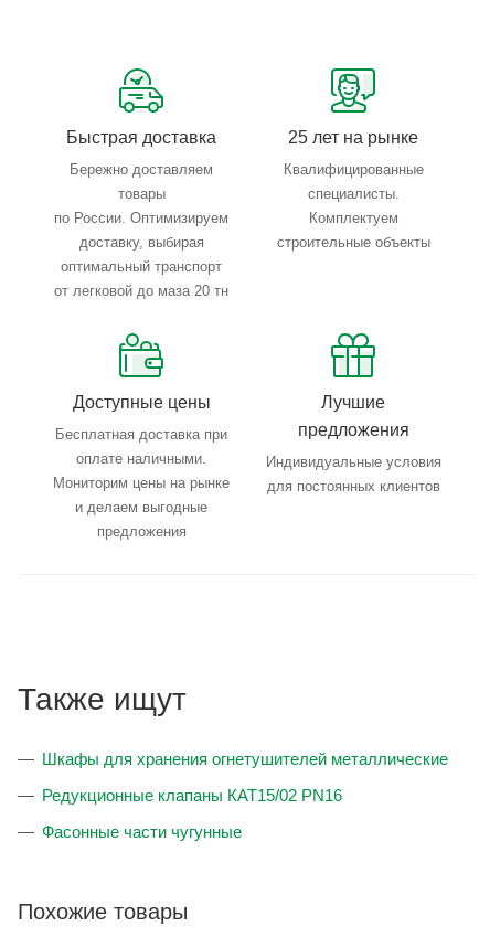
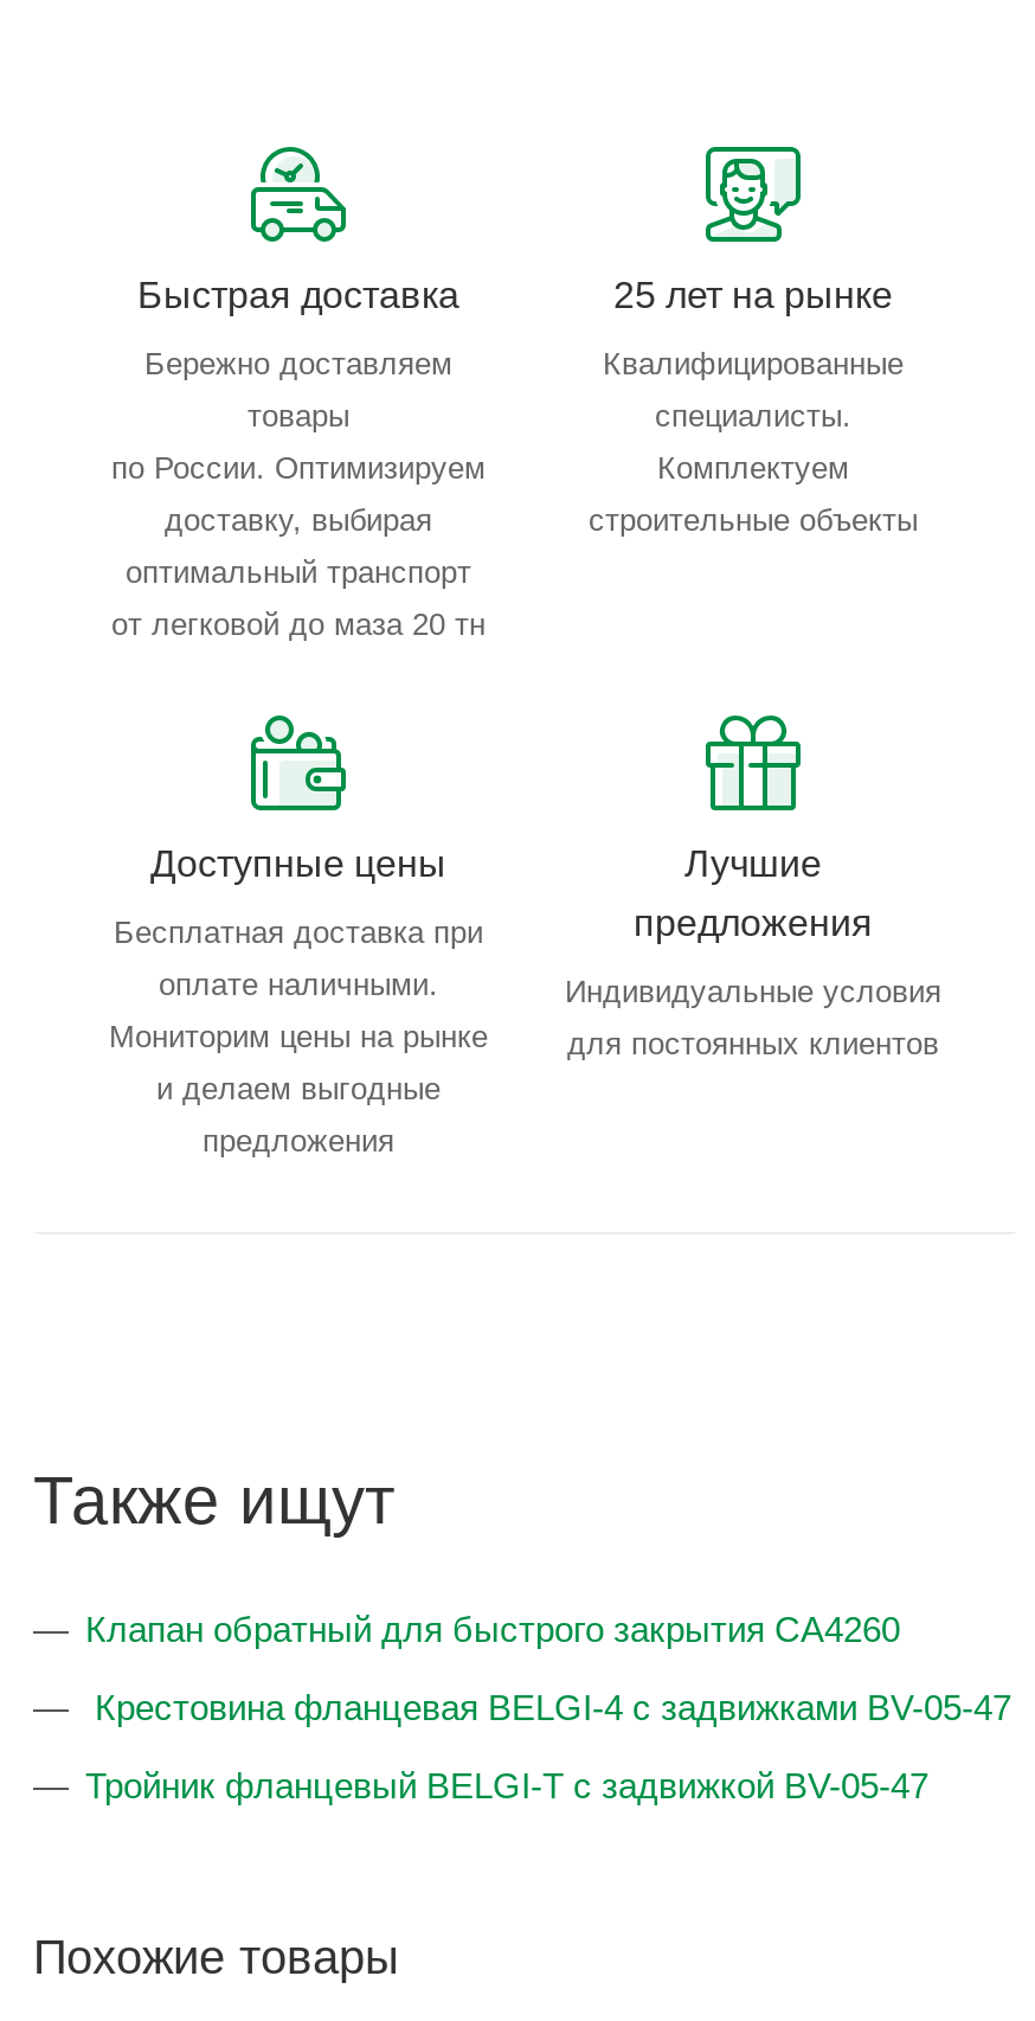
- Шкафы для хранения огнетушителей металлические
+ Клапан обратный для быстрого закрытия CA4260

- Редукционные клапаны КАТ15/02 PN16
+ Крестовина фланцевая BELGI-4 с задвижками BV-05-47

- Фасонные части чугунные
+ Тройник фланцевый BELGI-T с задвижкой BV-05-47
